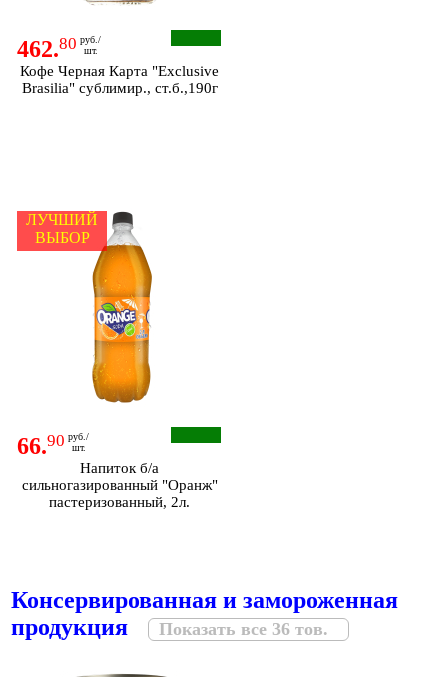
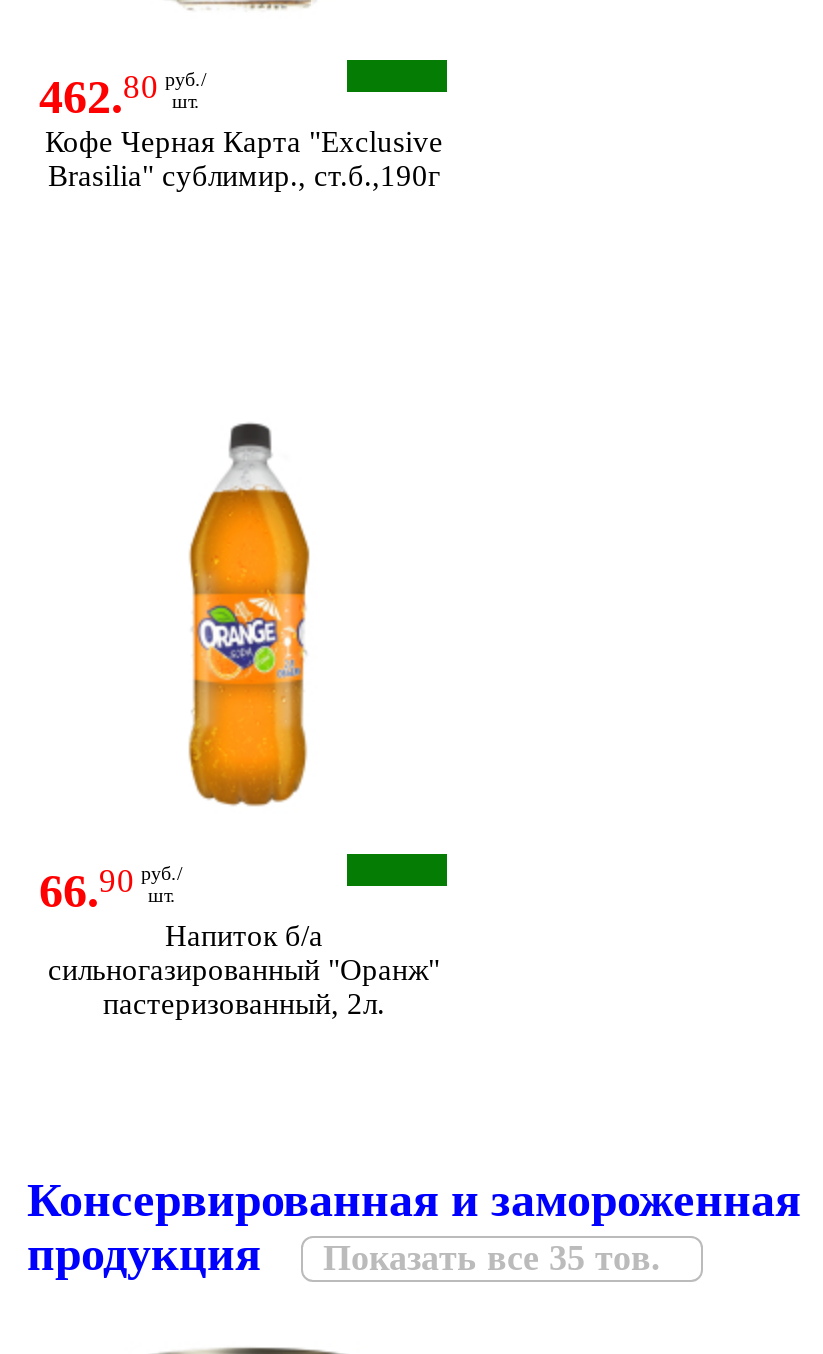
- ЛУЧШИЙ
- ВЫБОР

- Показать все 36 тов.
+ Показать все 35 тов.
